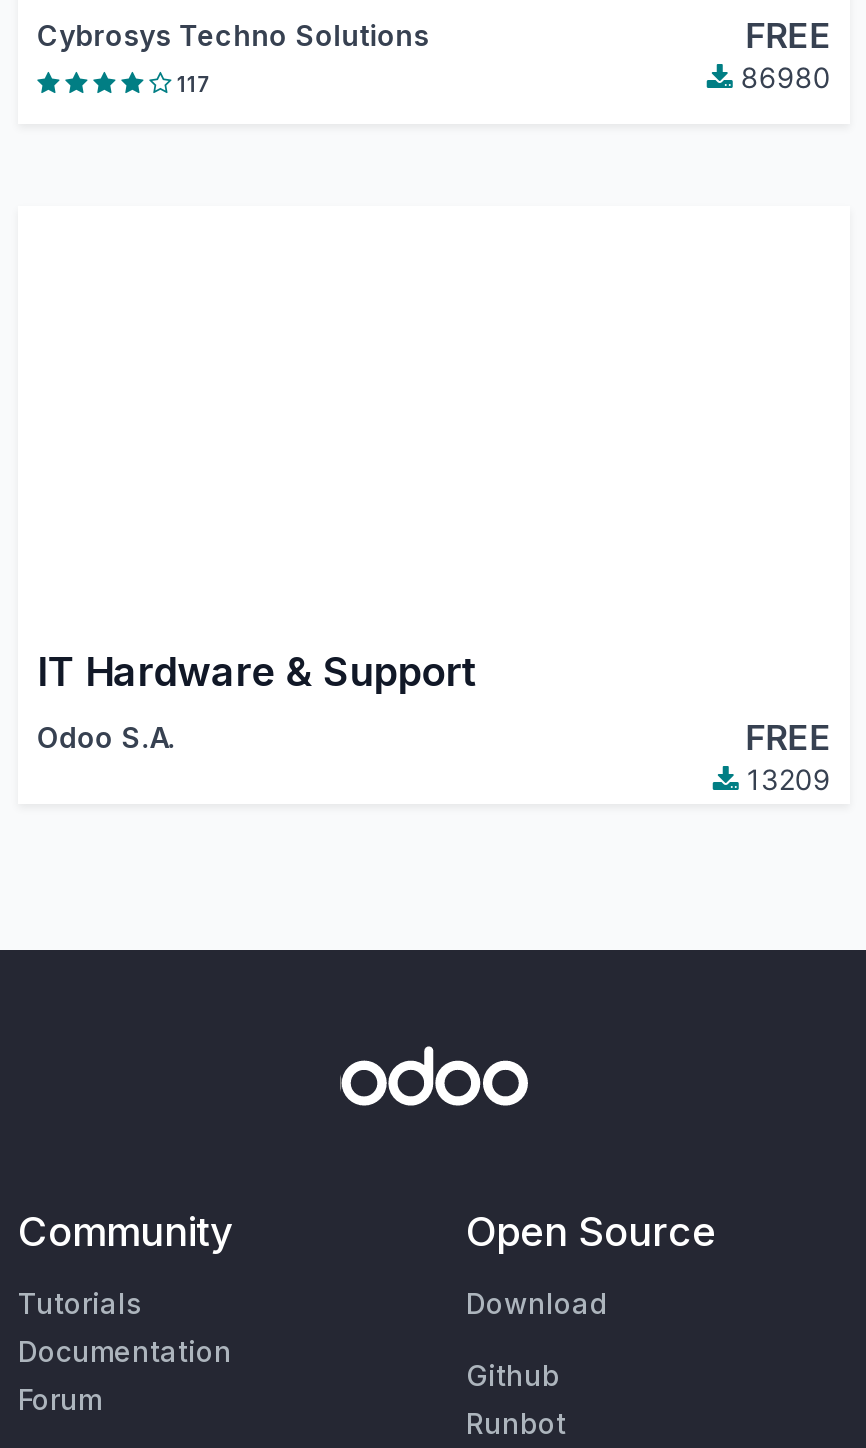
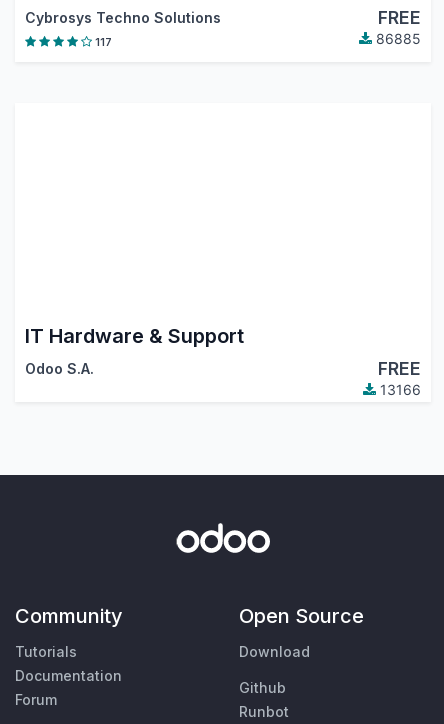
- 86980
+ 86885

- 13209
+ 13166
